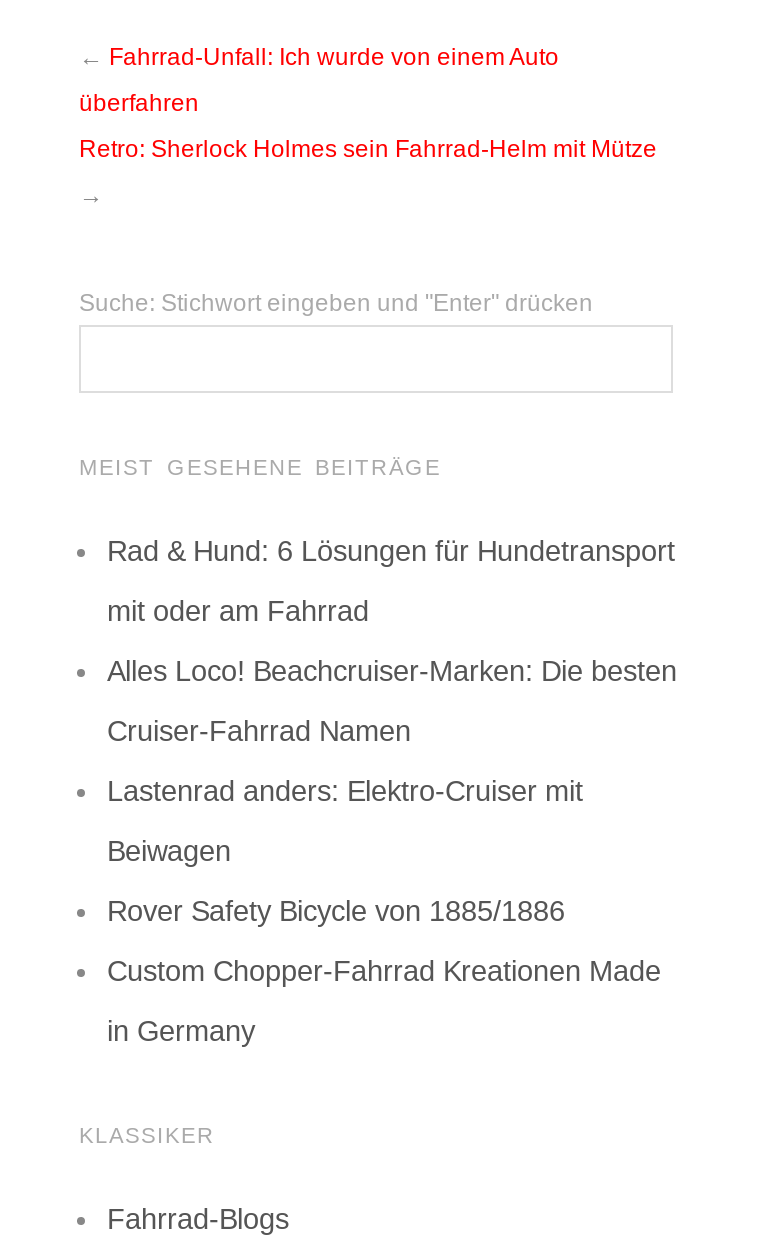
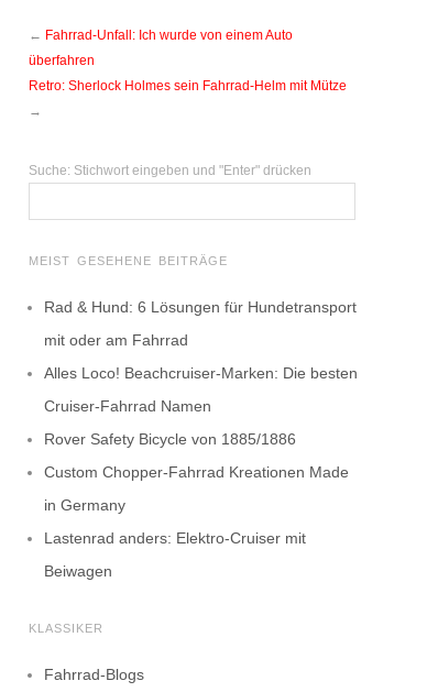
moved down: Lastenrad anders: Elektro-Cruiser mit | Beiwagen

moved up: Rover Safety Bicycle von 1885/1886 | Custom Chopper-Fahrrad Kreationen Made | in Germany
